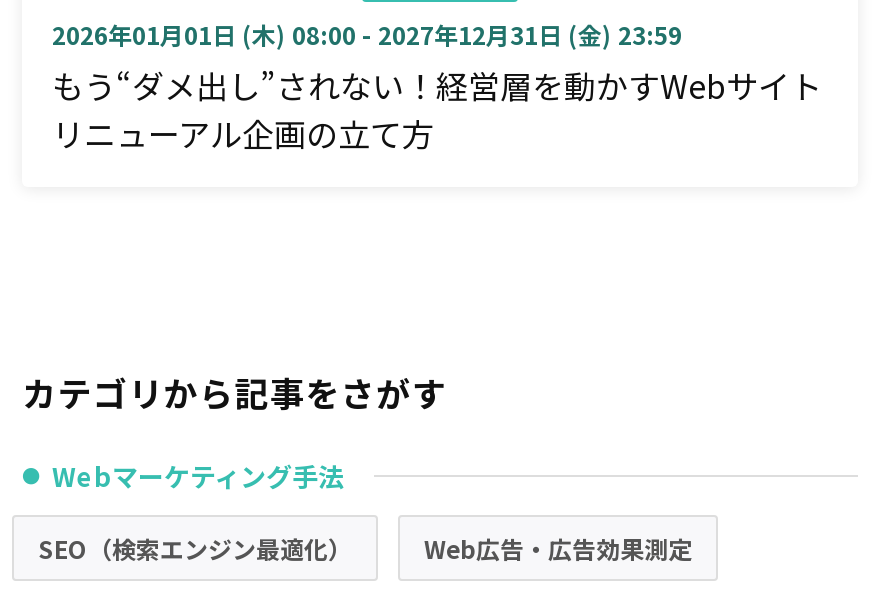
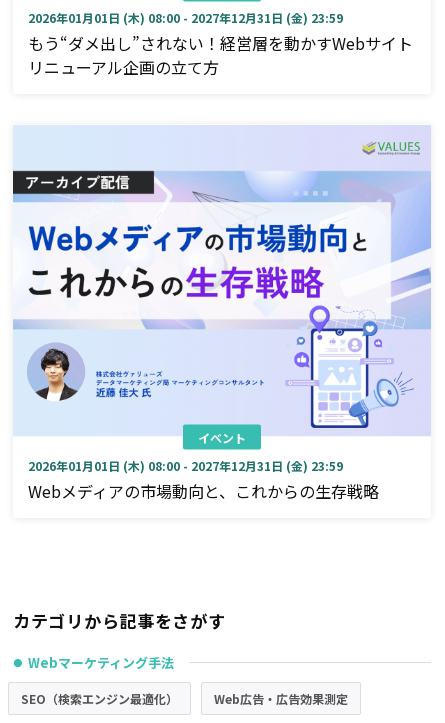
+ [image]
+ イベント
+ 2026年01月01日 (木) 08:00 - 2027年12月31日 (金) 23:59
+ Webメディアの市場動向と、これからの生存戦略
